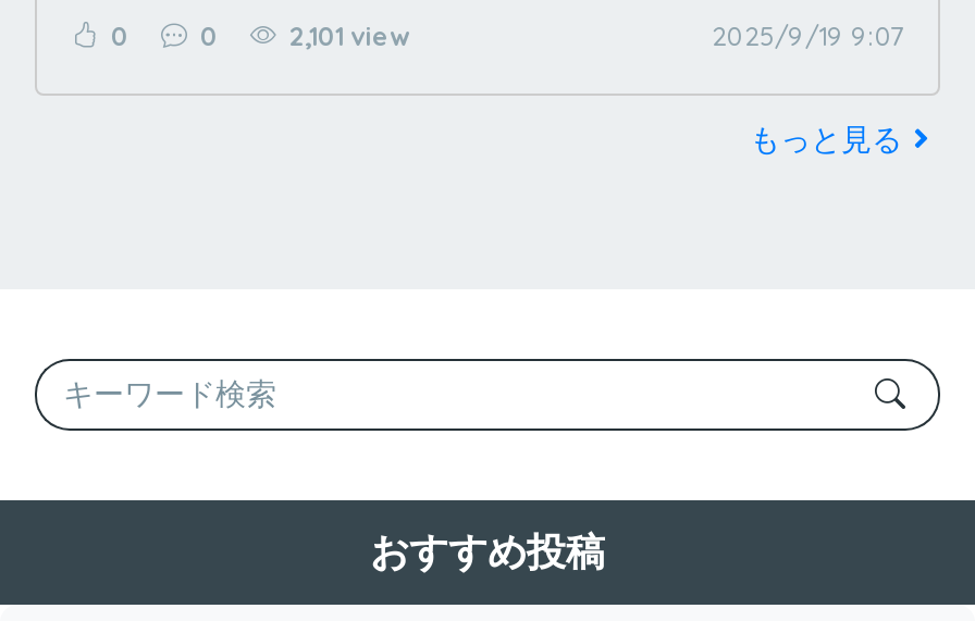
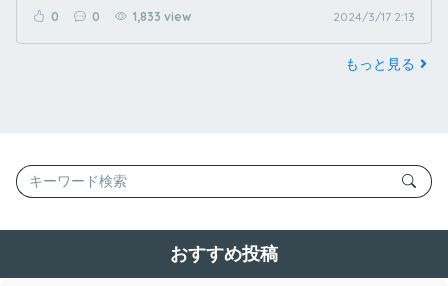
- 2,101 view
+ 1,833 view

- 2025/9/19 9:07
+ 2024/3/17 2:13
